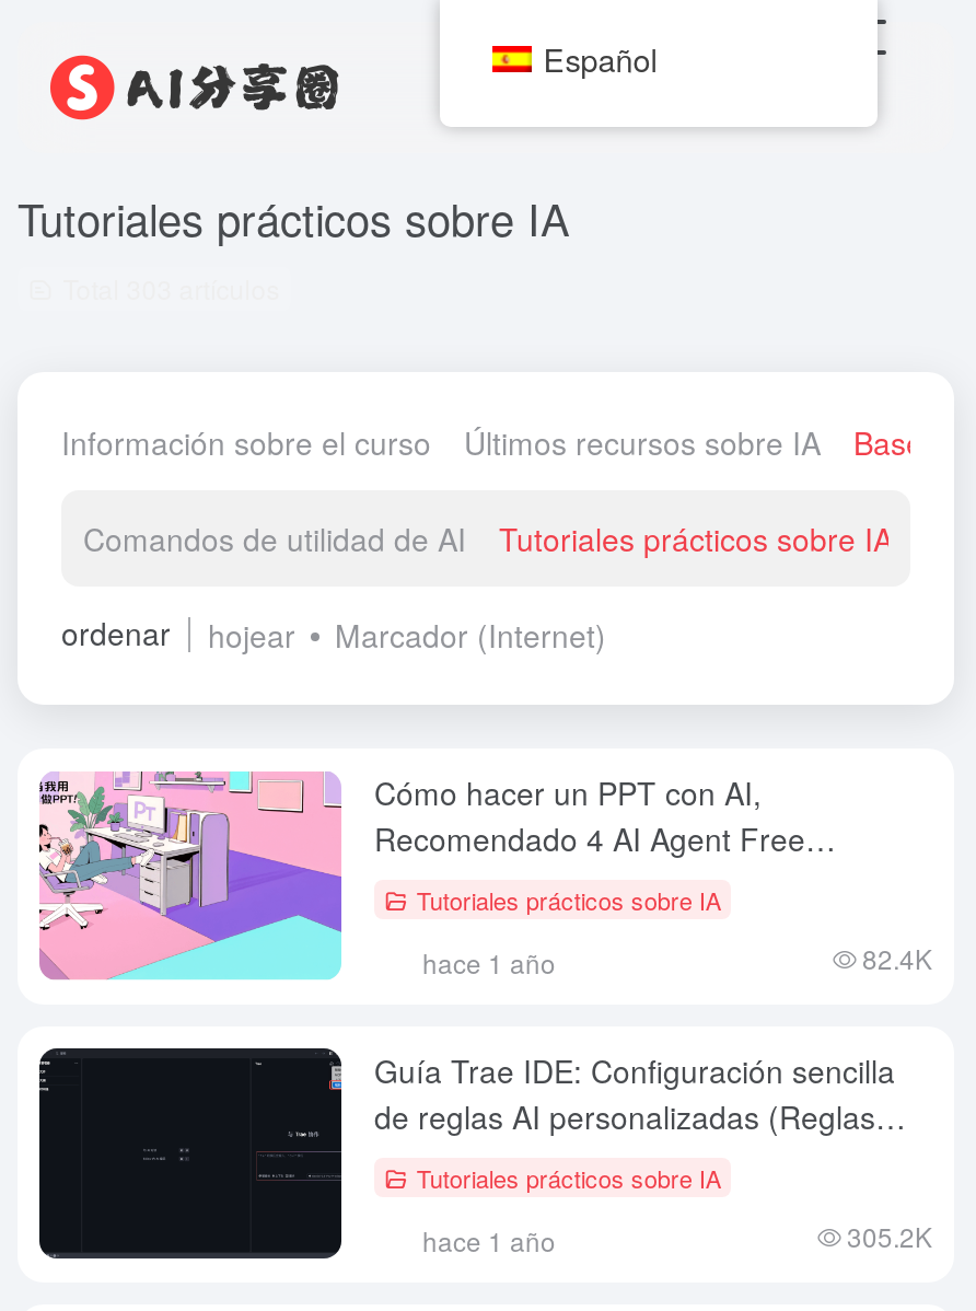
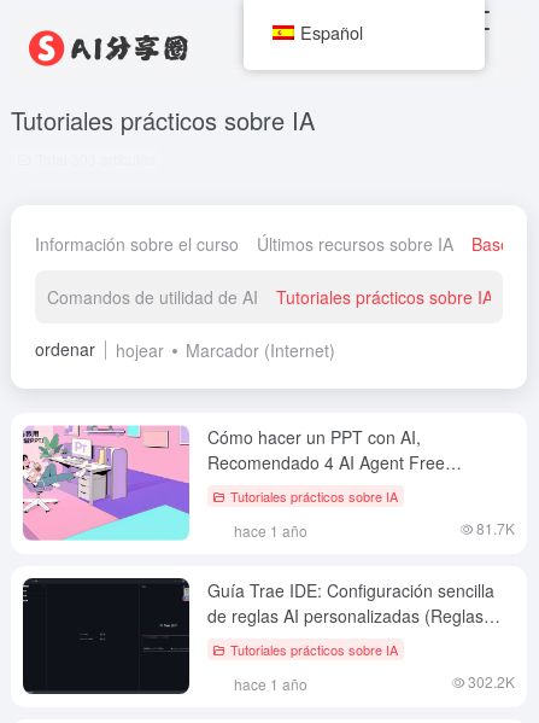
- 82.4K
+ 81.7K

- 305.2K
+ 302.2K
